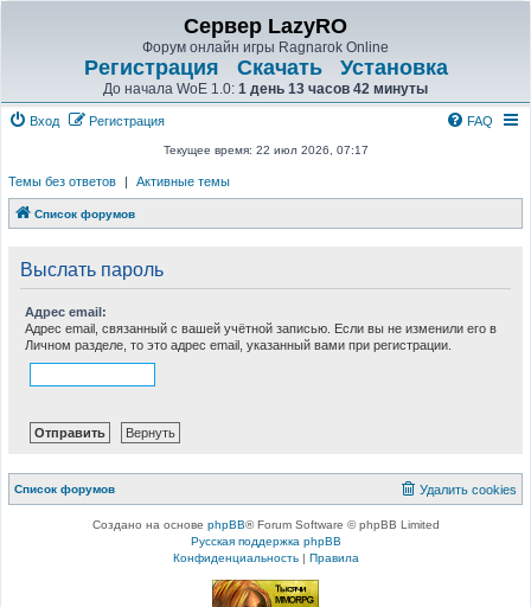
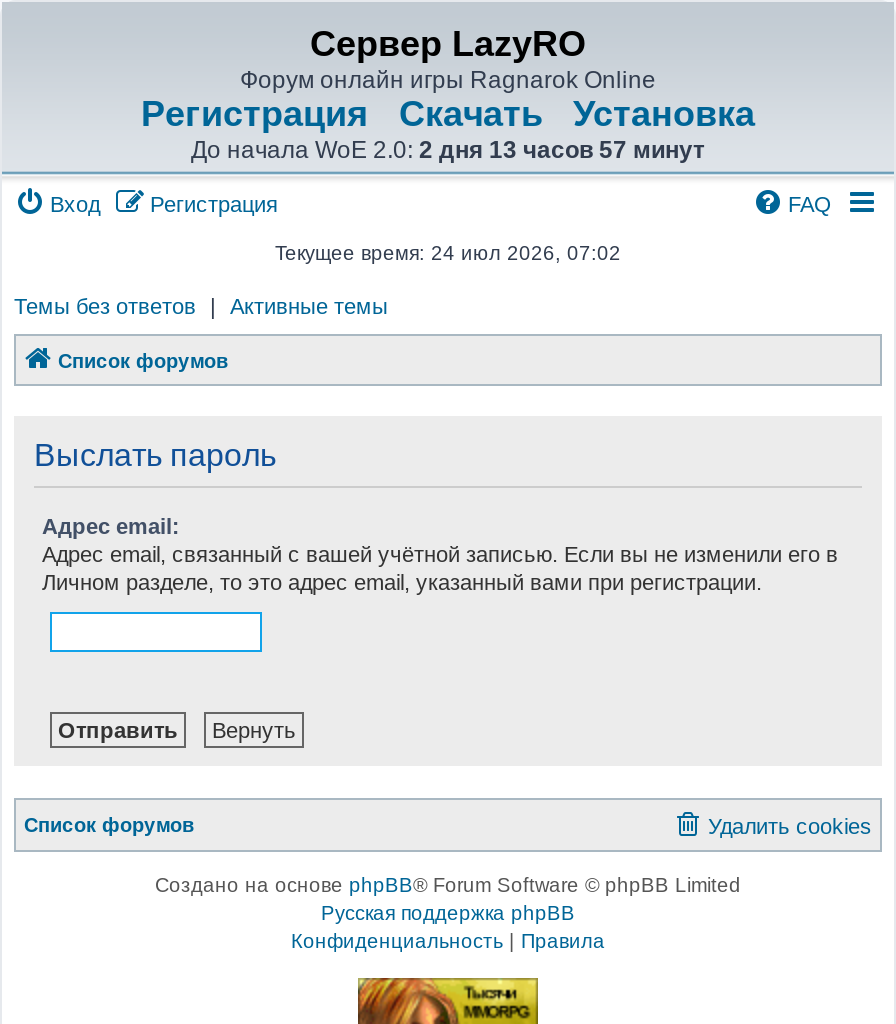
- До начала WoE 1.0: 1 день 13 часов 42 минуты
+ До начала WoE 2.0: 2 дня 13 часов 57 минут

- Текущее время: 22 июл 2026, 07:17
+ Текущее время: 24 июл 2026, 07:02
